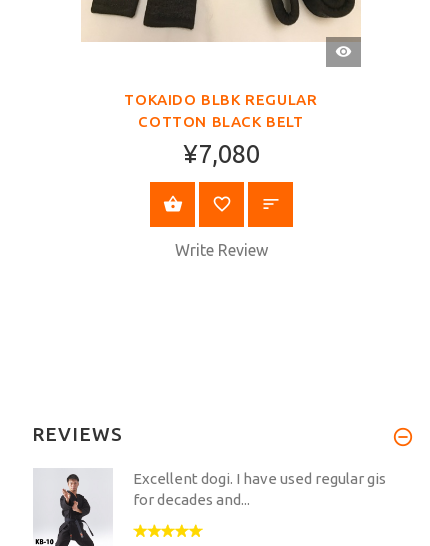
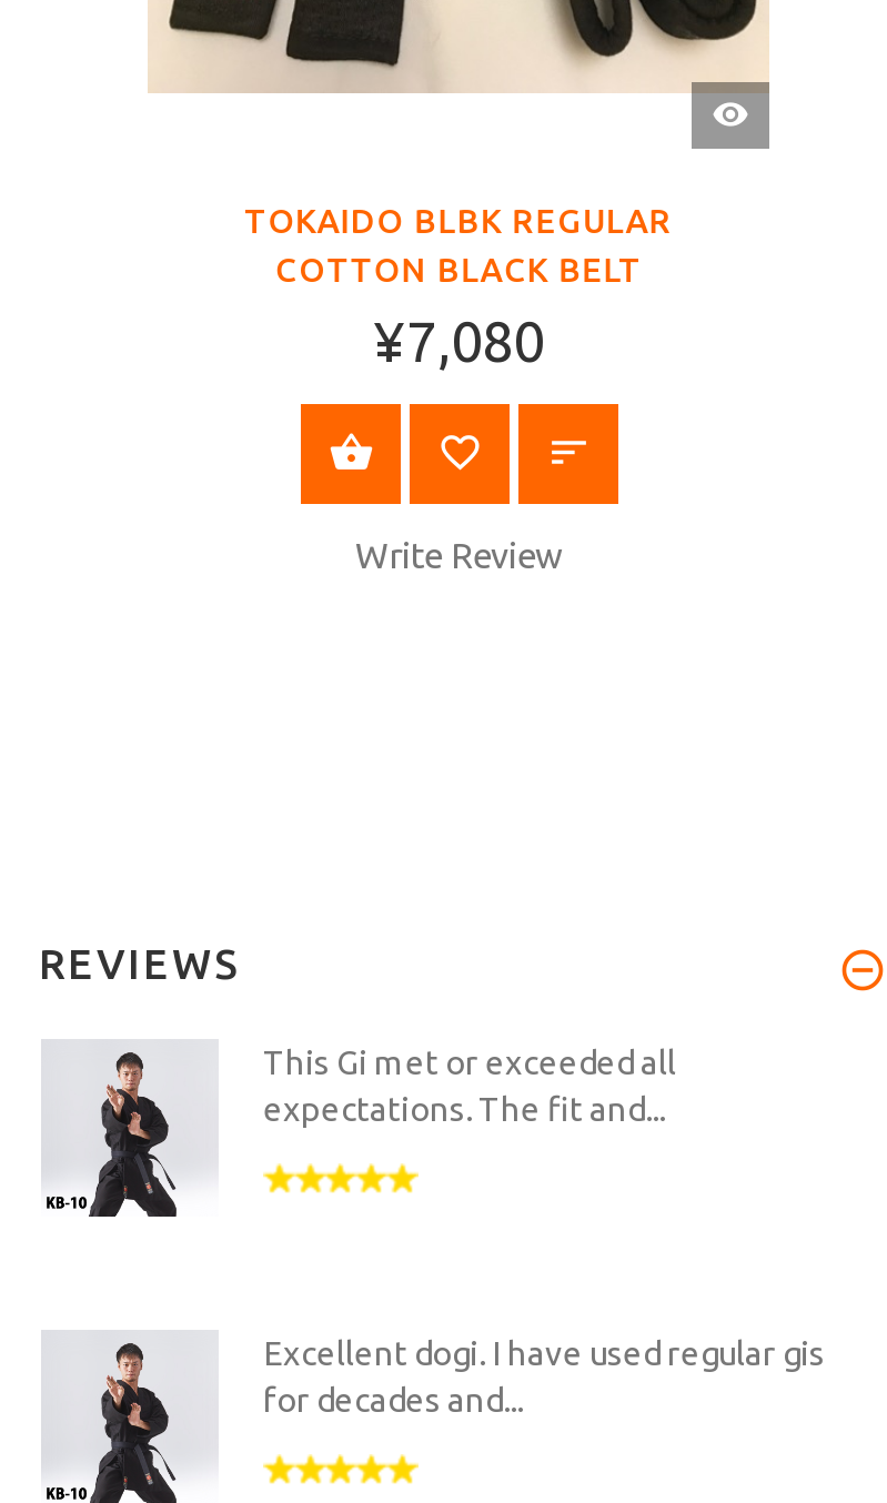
+ This Gi met or exceeded all
+ expectations. The fit and...
